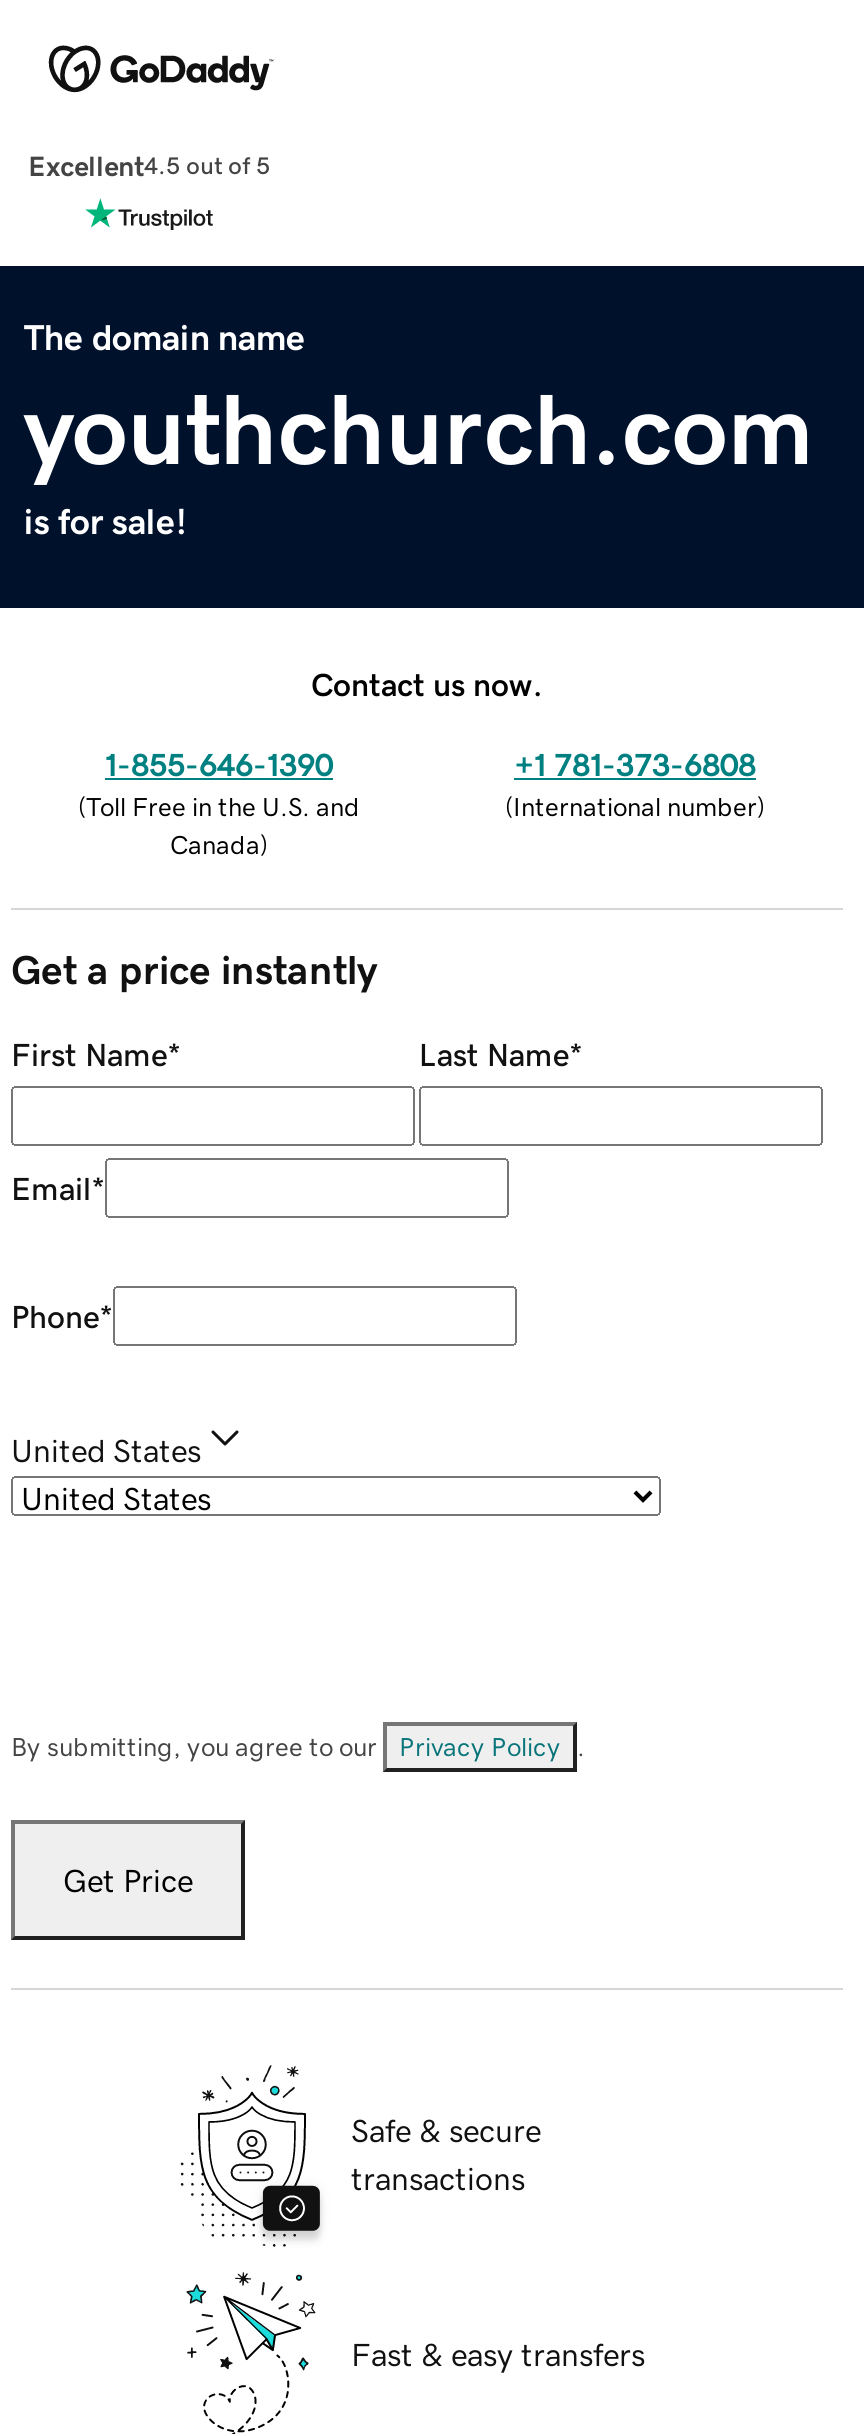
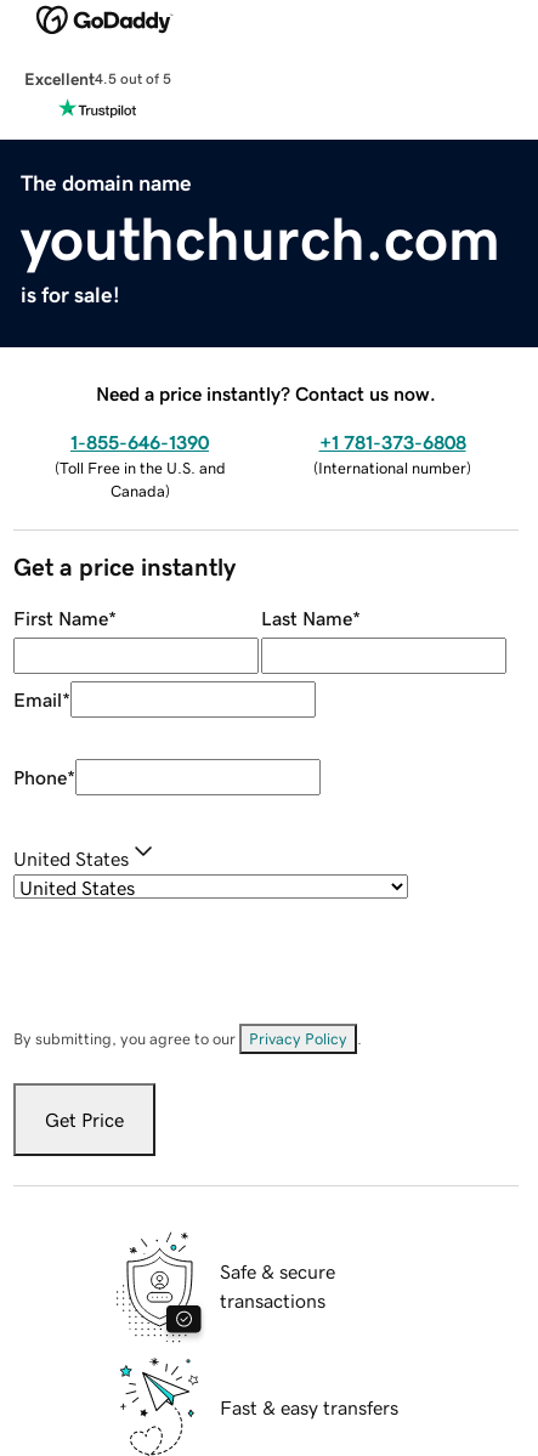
- Contact us now.
+ Need a price instantly? Contact us now.
